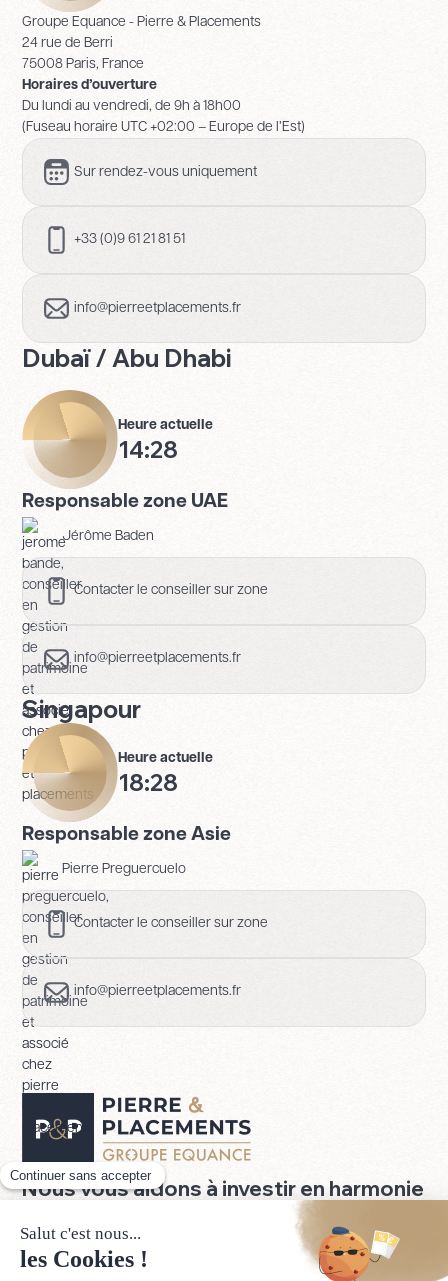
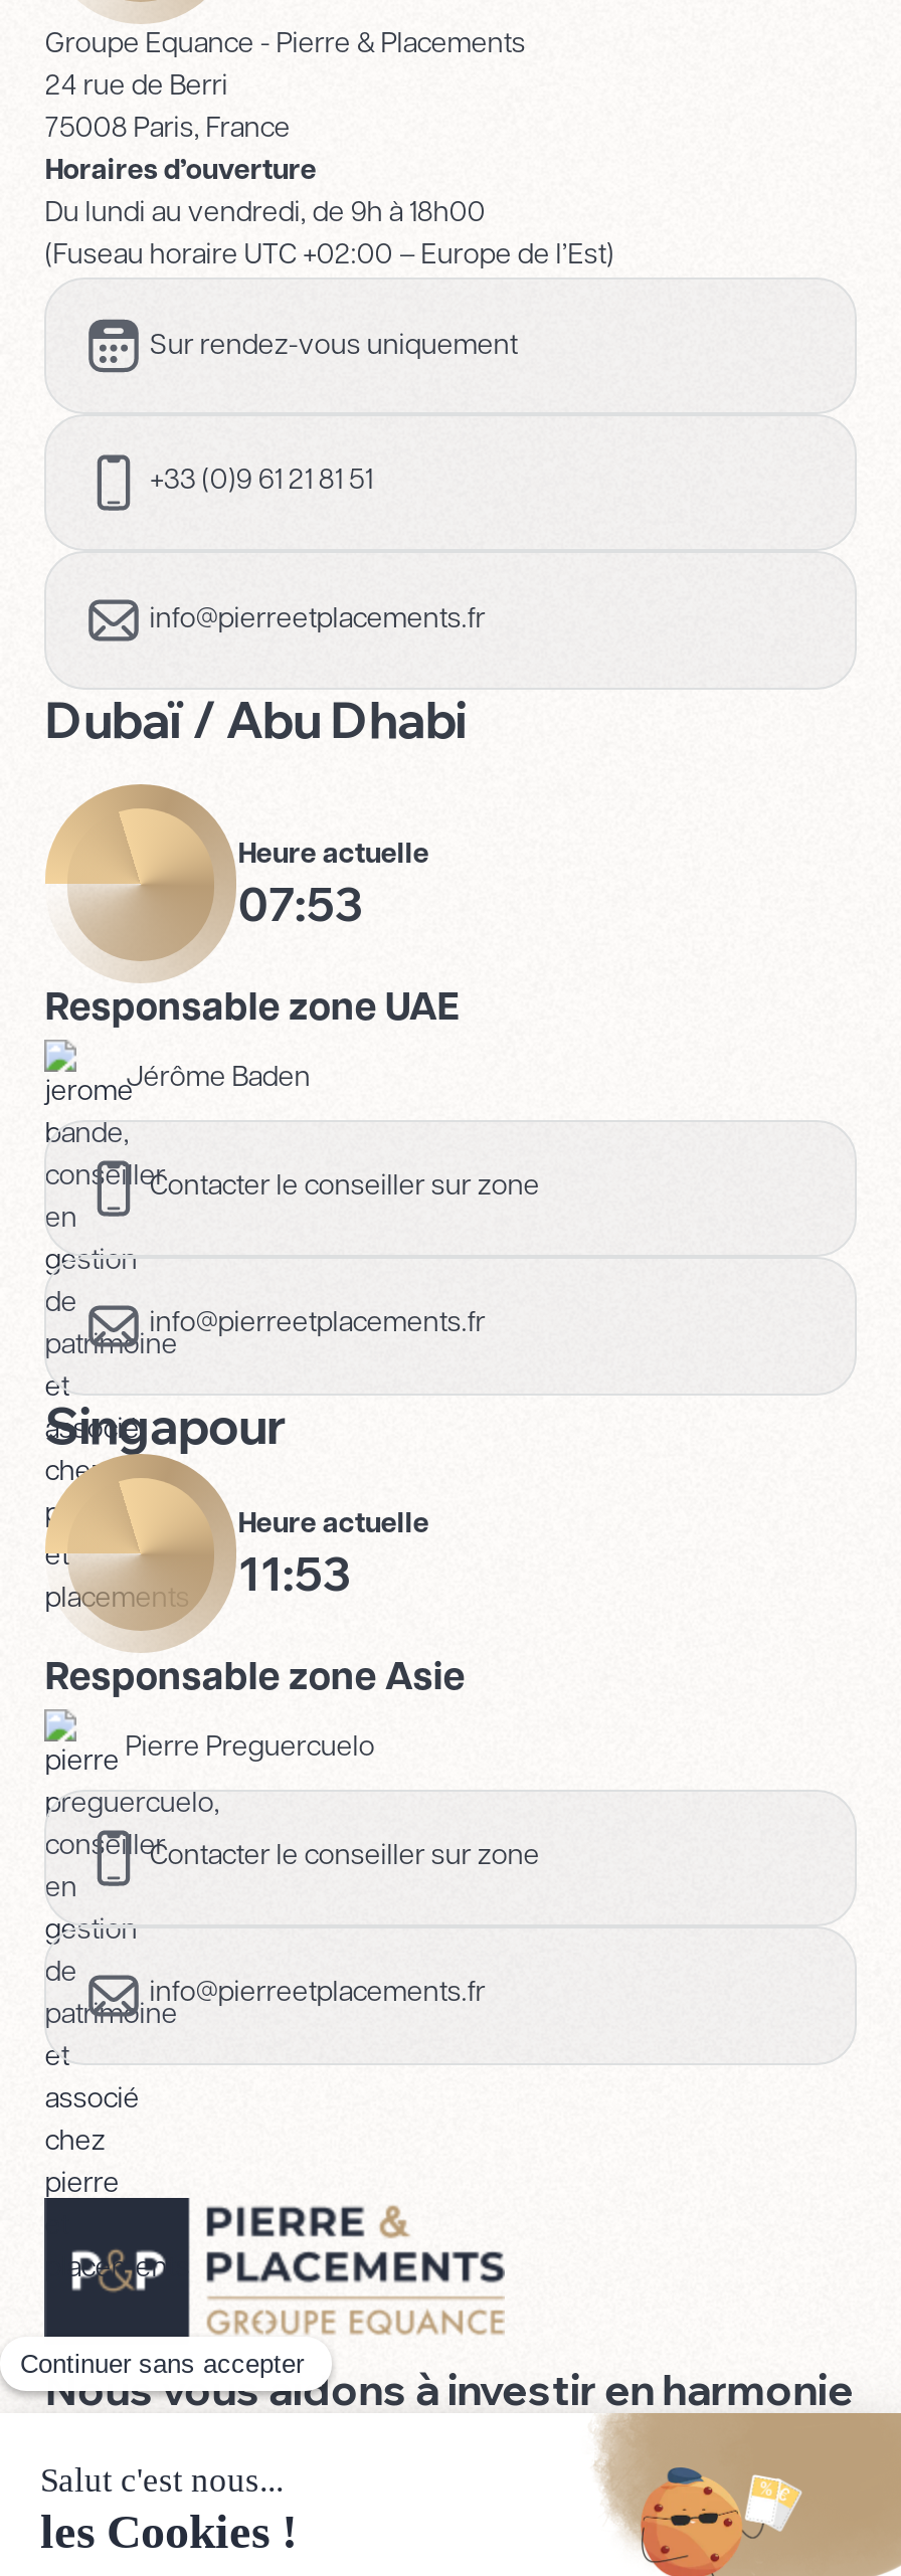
- 14:28
+ 07:53

- 18:28
+ 11:53
